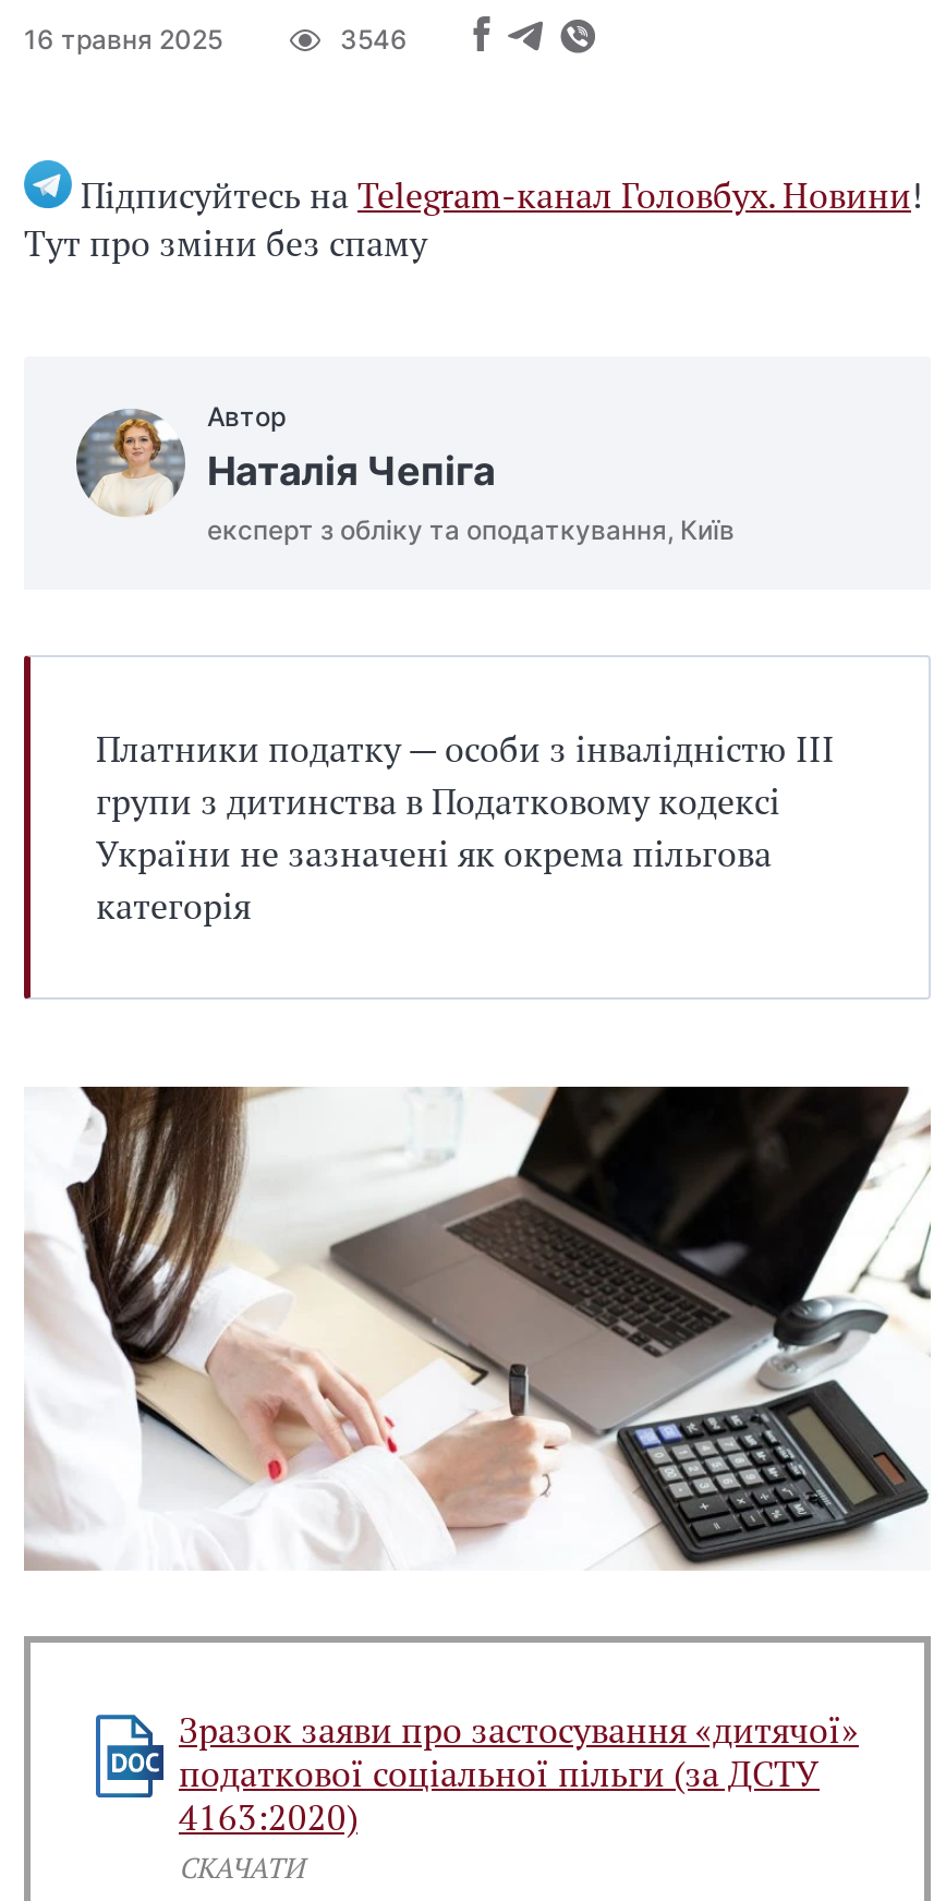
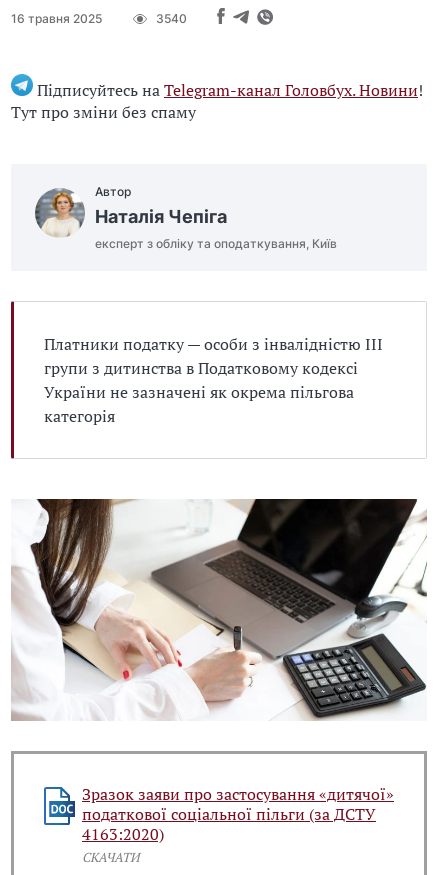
- 3546
+ 3540
